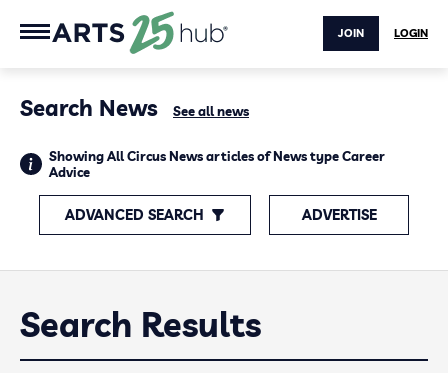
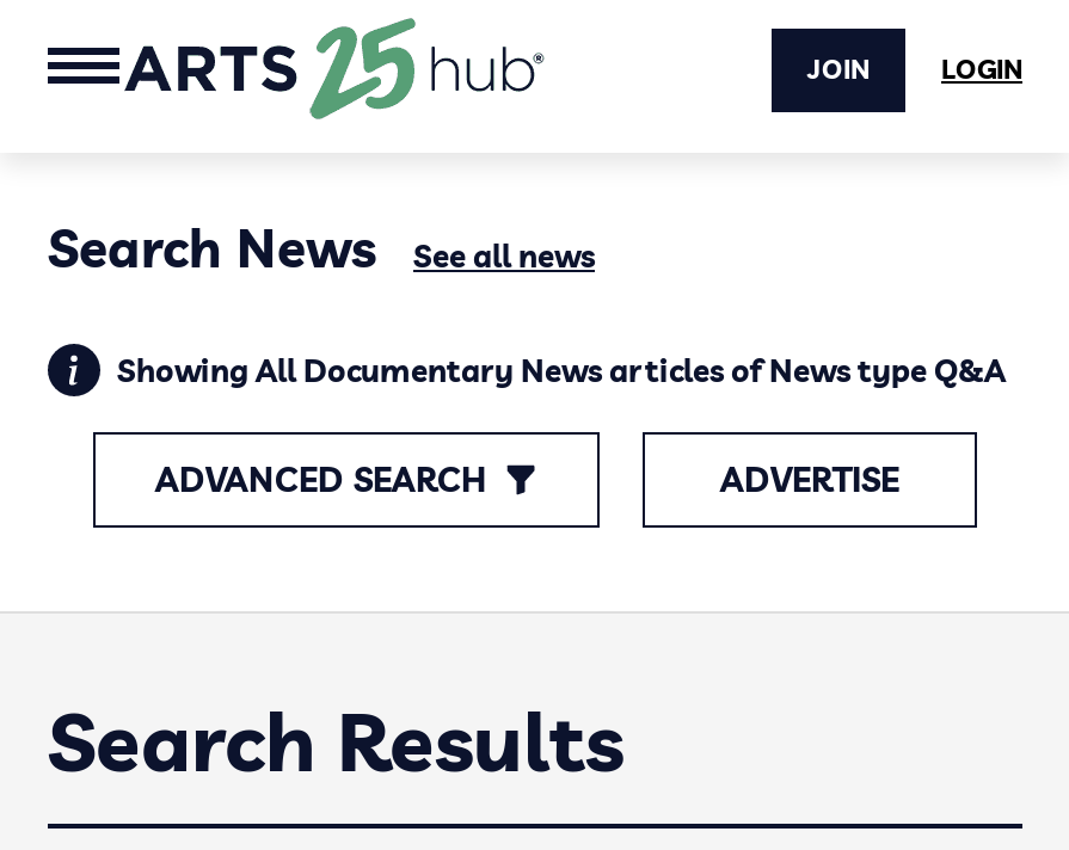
- Showing All Circus News articles of News type Career
- Advice
+ Showing All Documentary News articles of News type Q&A
